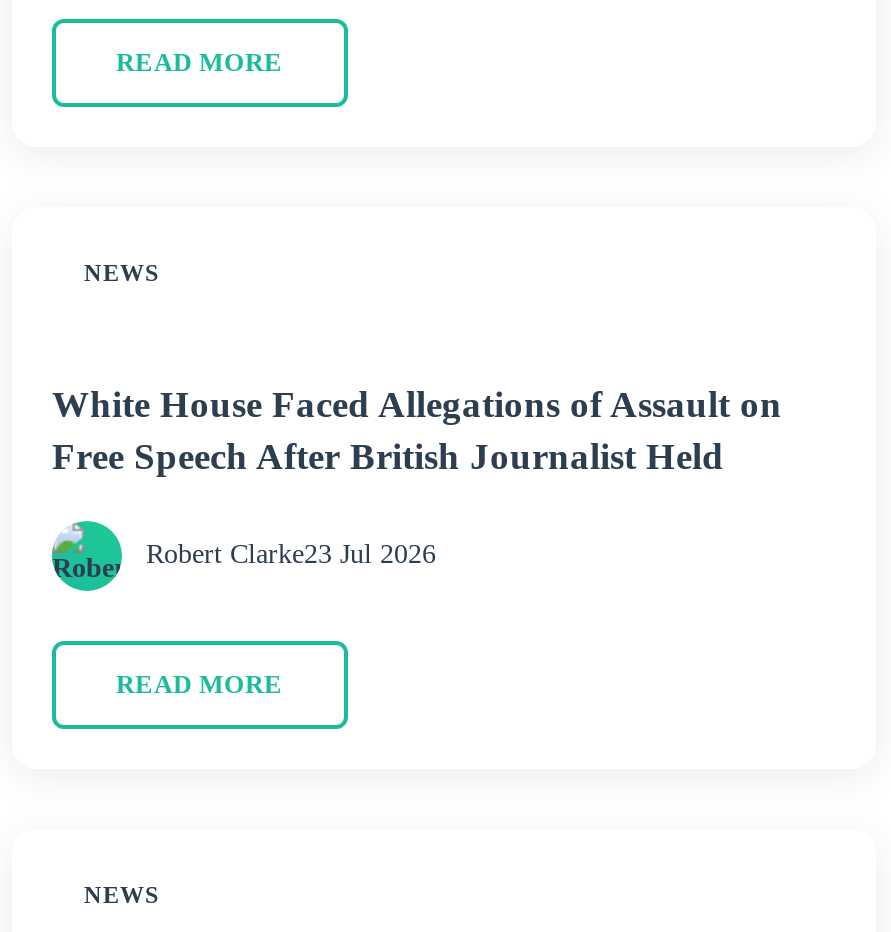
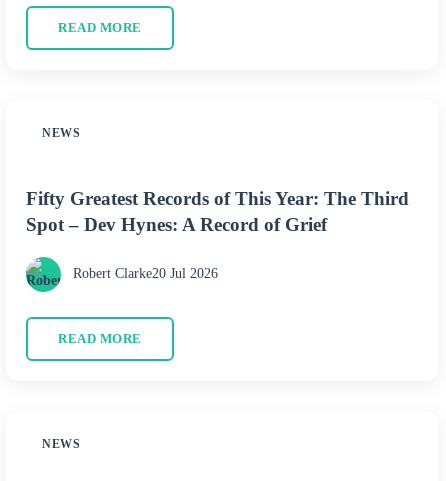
- White House Faced Allegations of Assault on
- Free Speech After British Journalist Held
+ Fifty Greatest Records of This Year: The Third
+ Spot – Dev Hynes: A Record of Grief

- Robert Clarke23 Jul 2026
+ Robert Clarke20 Jul 2026
